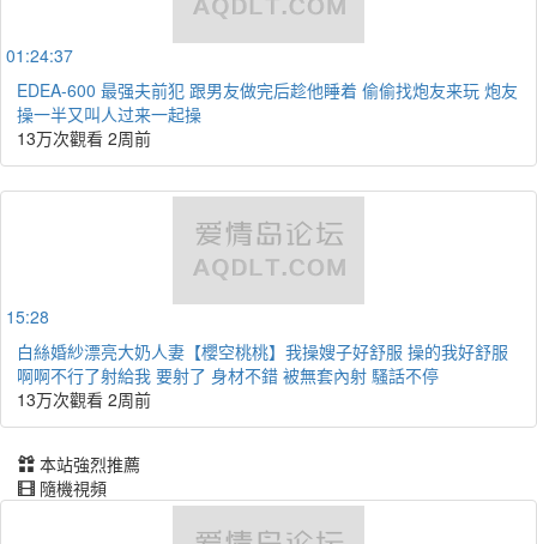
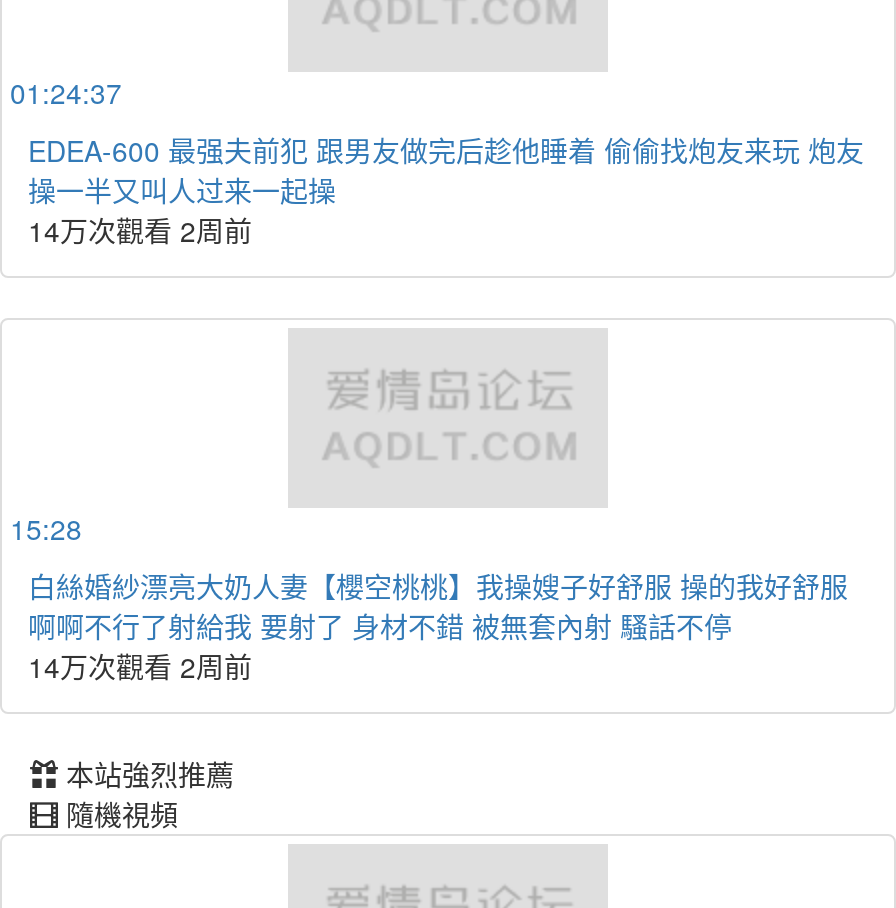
- 13万次觀看 2周前
+ 14万次觀看 2周前

- 13万次觀看 2周前
+ 14万次觀看 2周前
